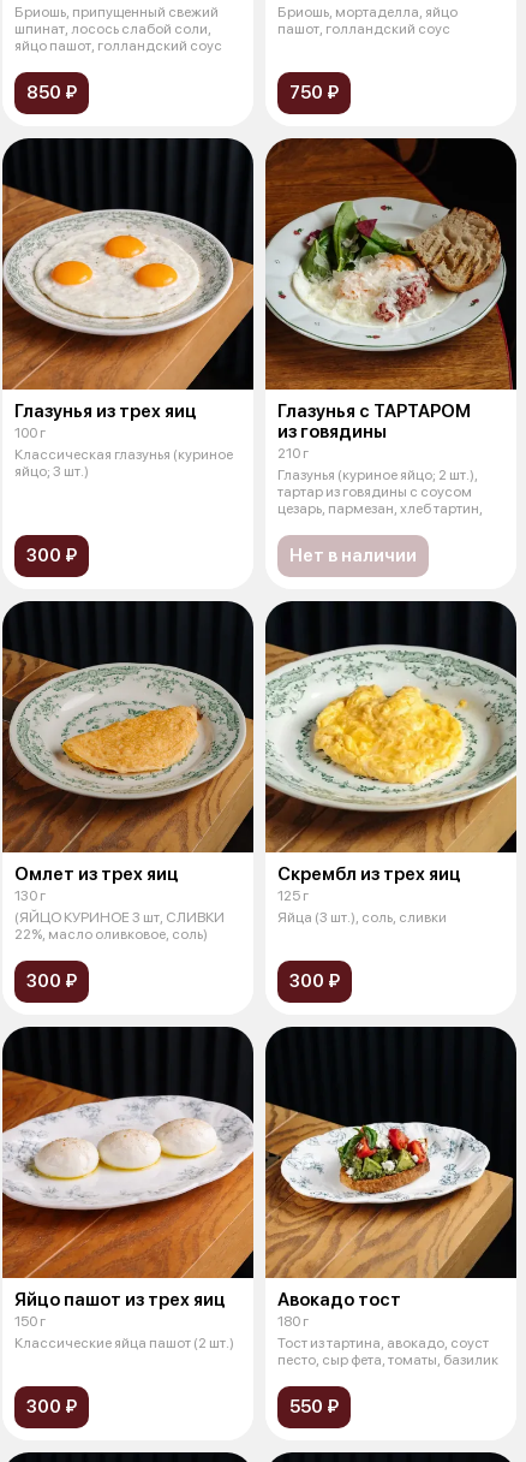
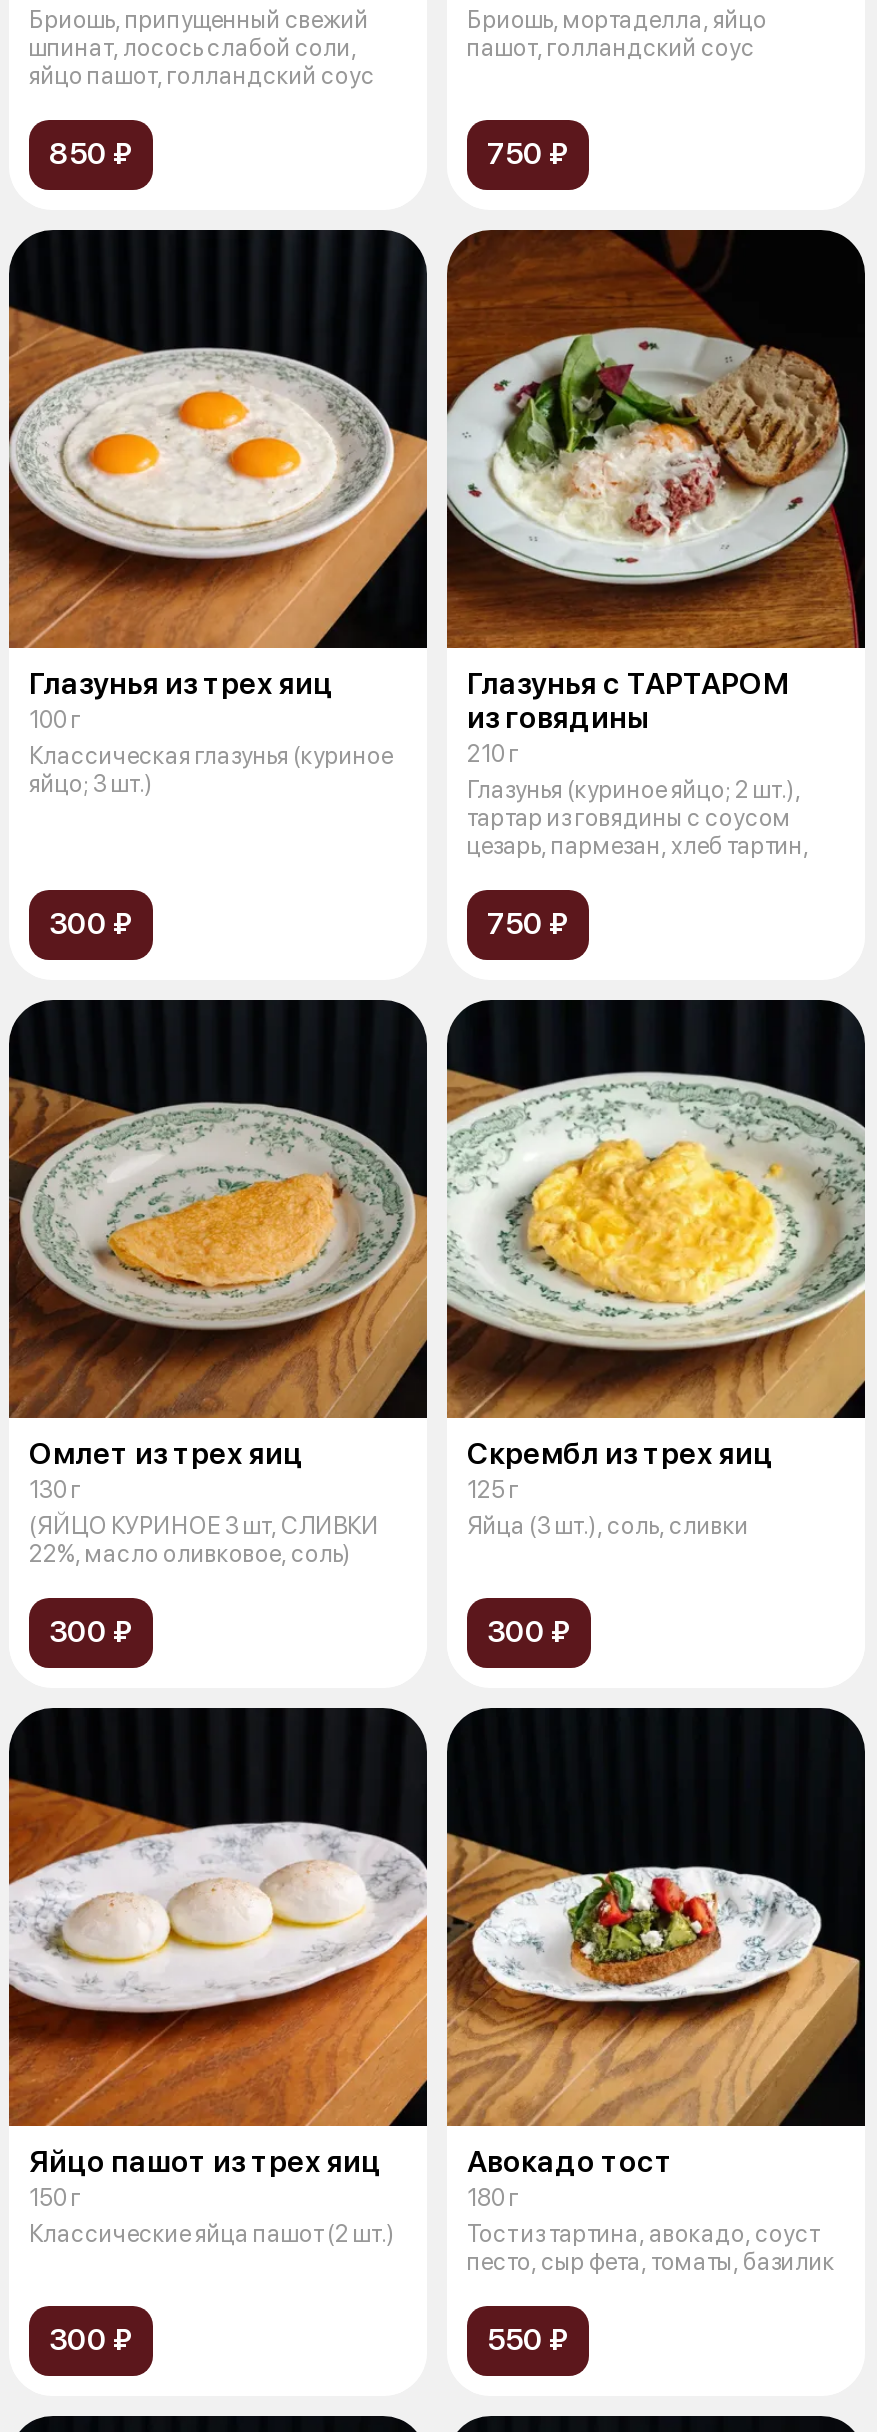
- Нет в наличии
+ 750 ₽
